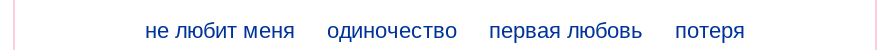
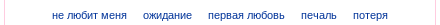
- одиночество
+ ожидание

+ печаль
